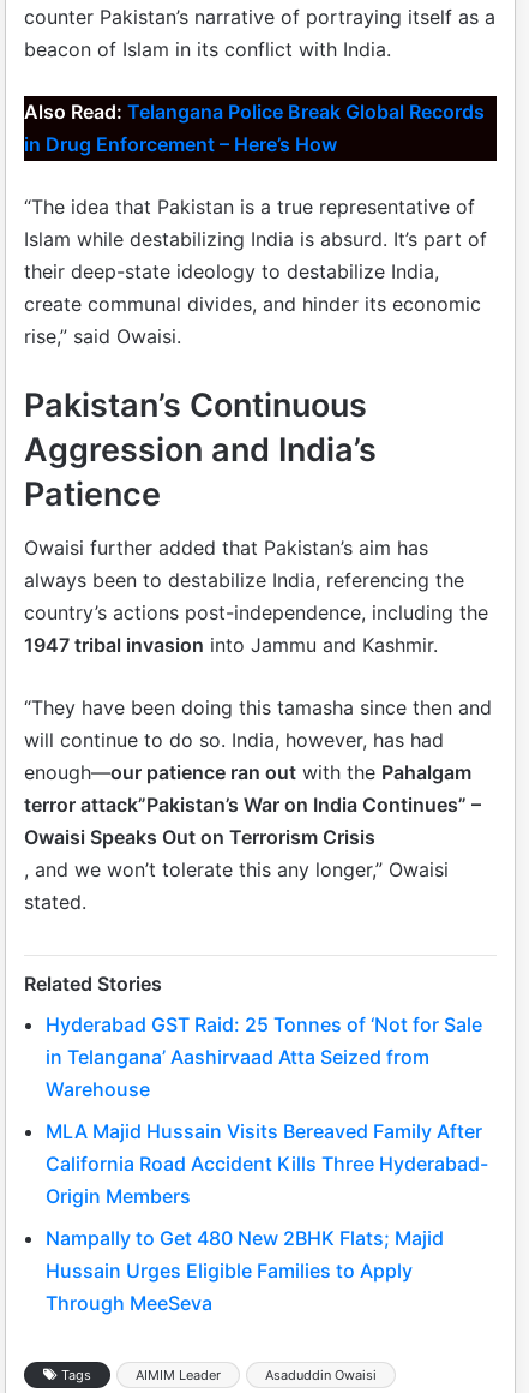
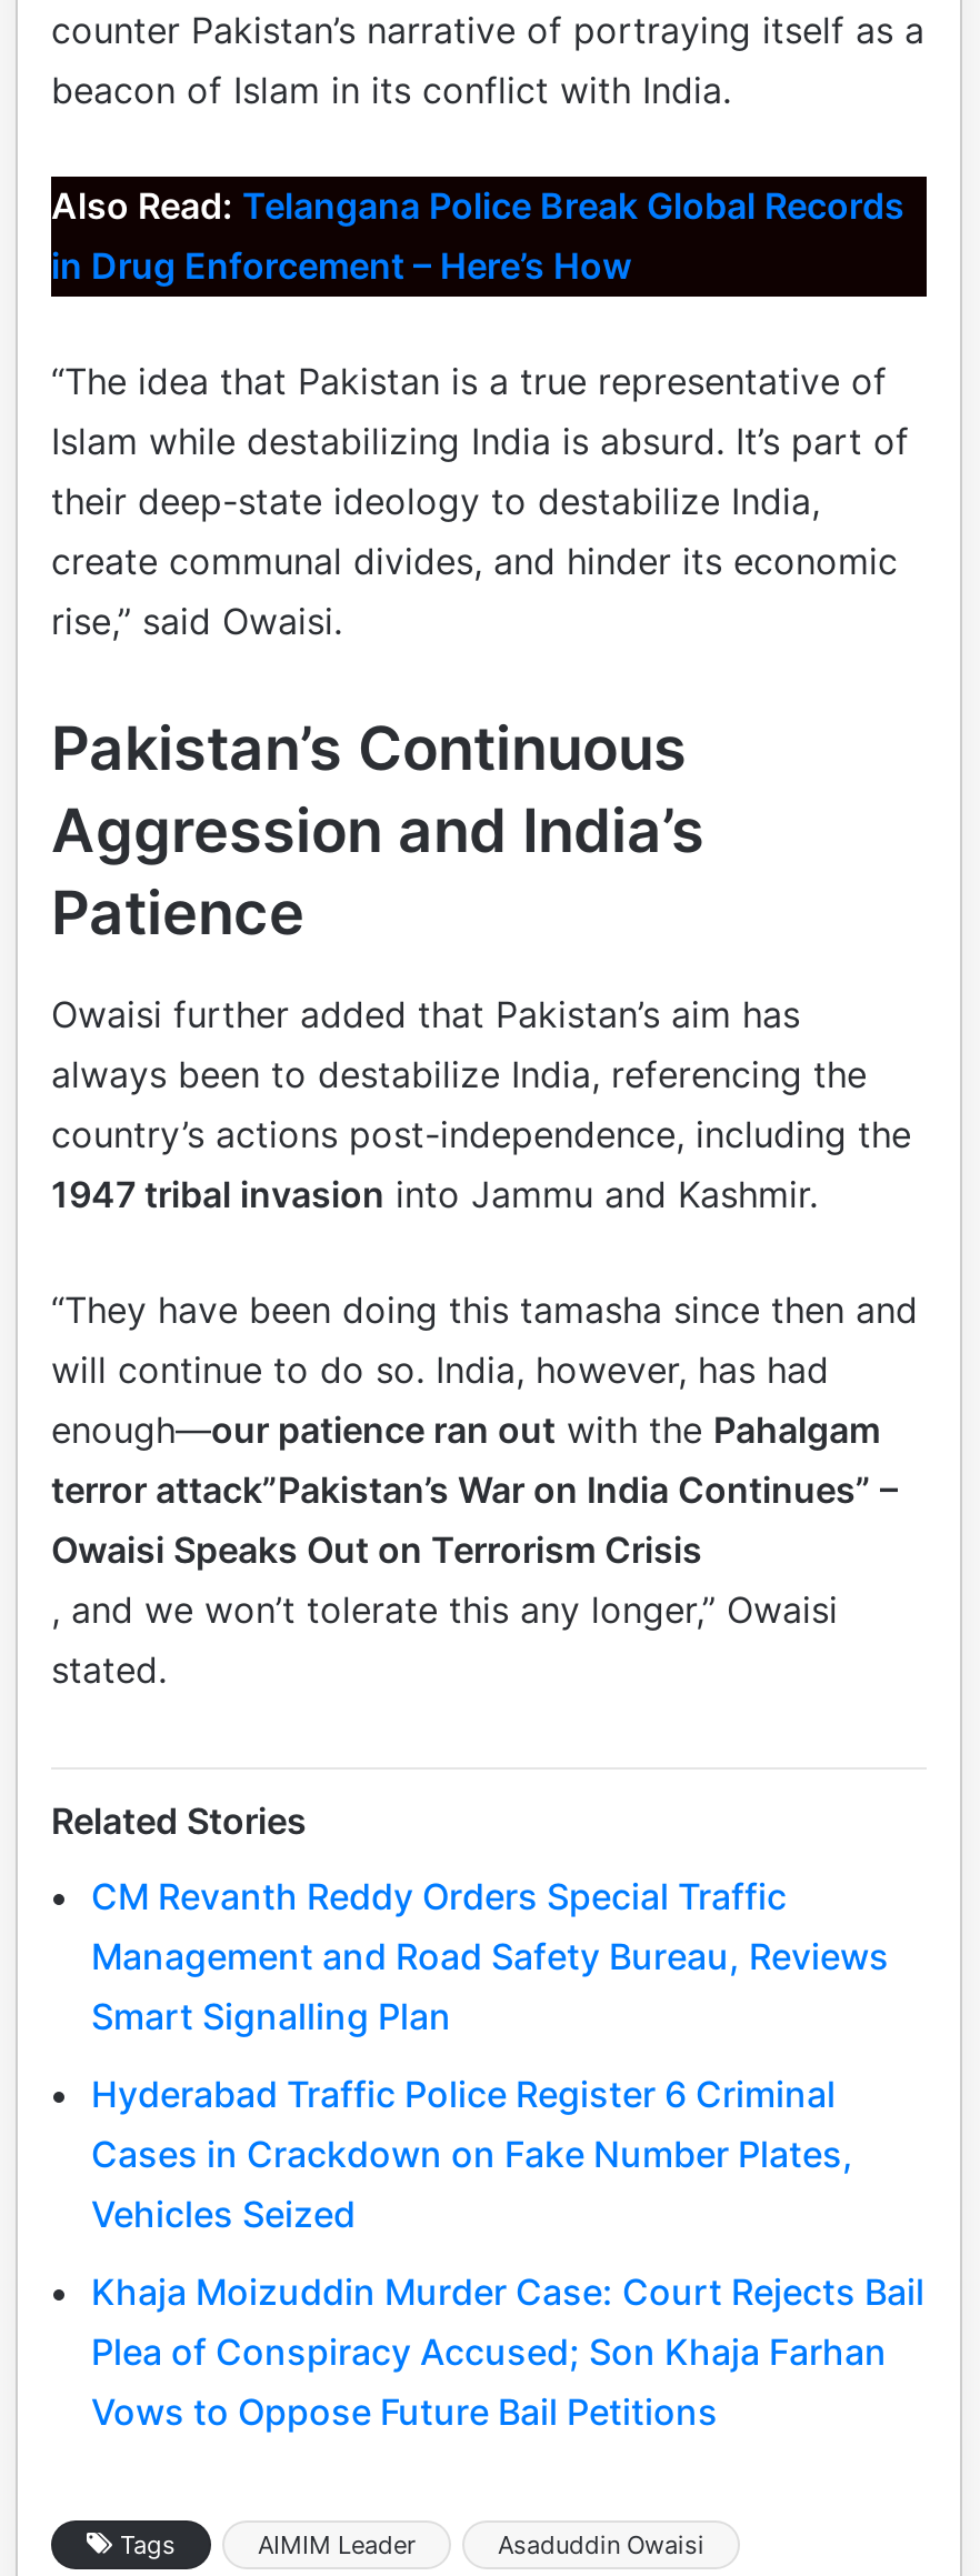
- Hyderabad GST Raid: 25 Tonnes of ‘Not for Sale
- in Telangana’ Aashirvaad Atta Seized from
- Warehouse
+ CM Revanth Reddy Orders Special Traffic
+ Management and Road Safety Bureau, Reviews
+ Smart Signalling Plan

- MLA Majid Hussain Visits Bereaved Family After
- California Road Accident Kills Three Hyderabad-
- Origin Members
+ Hyderabad Traffic Police Register 6 Criminal
+ Cases in Crackdown on Fake Number Plates,
+ Vehicles Seized

- Nampally to Get 480 New 2BHK Flats; Majid
- Hussain Urges Eligible Families to Apply
- Through MeeSeva
+ Khaja Moizuddin Murder Case: Court Rejects Bail
+ Plea of Conspiracy Accused; Son Khaja Farhan
+ Vows to Oppose Future Bail Petitions
